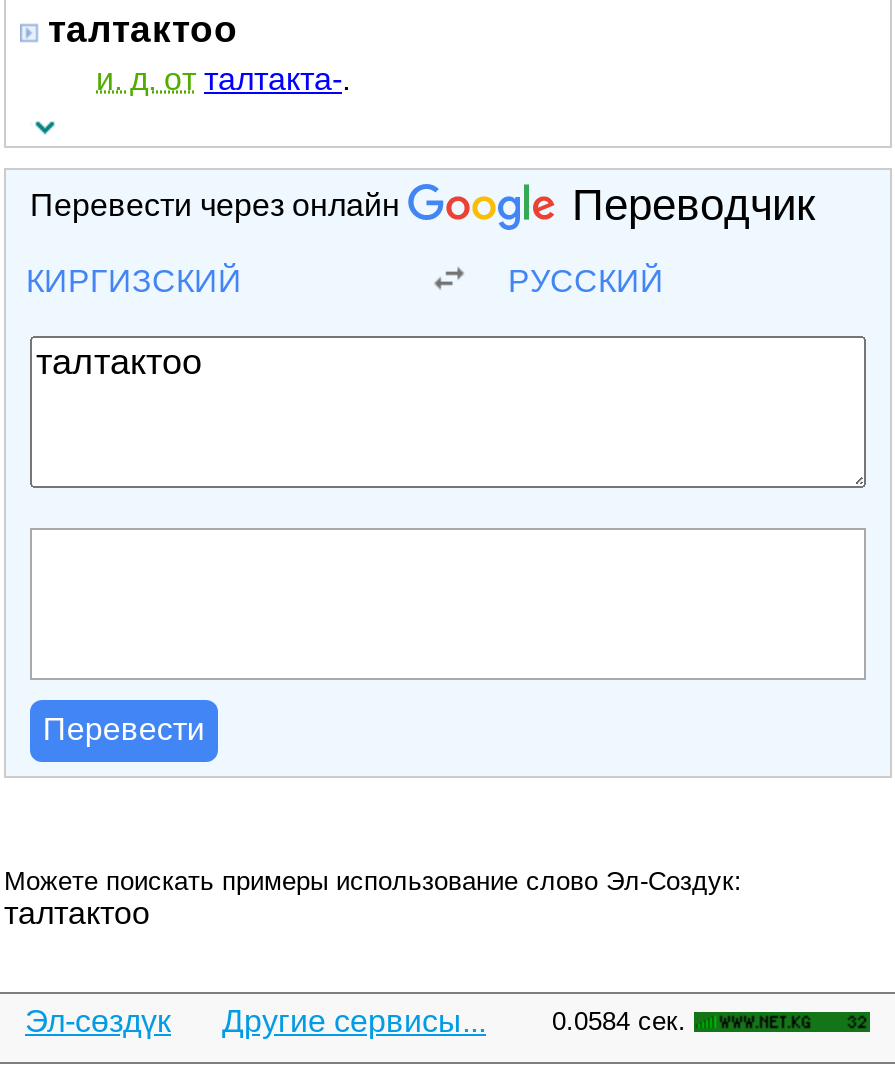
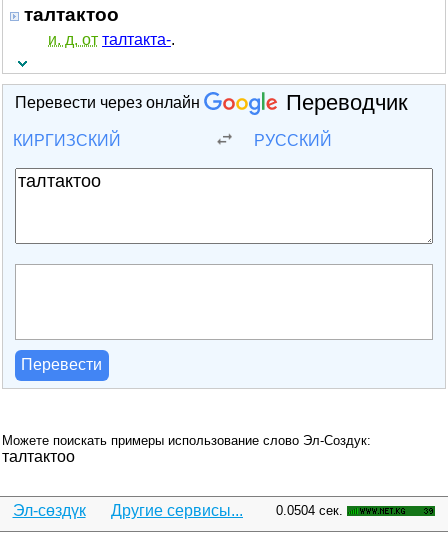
- 0.0584 сек.
+ 0.0504 сек.
